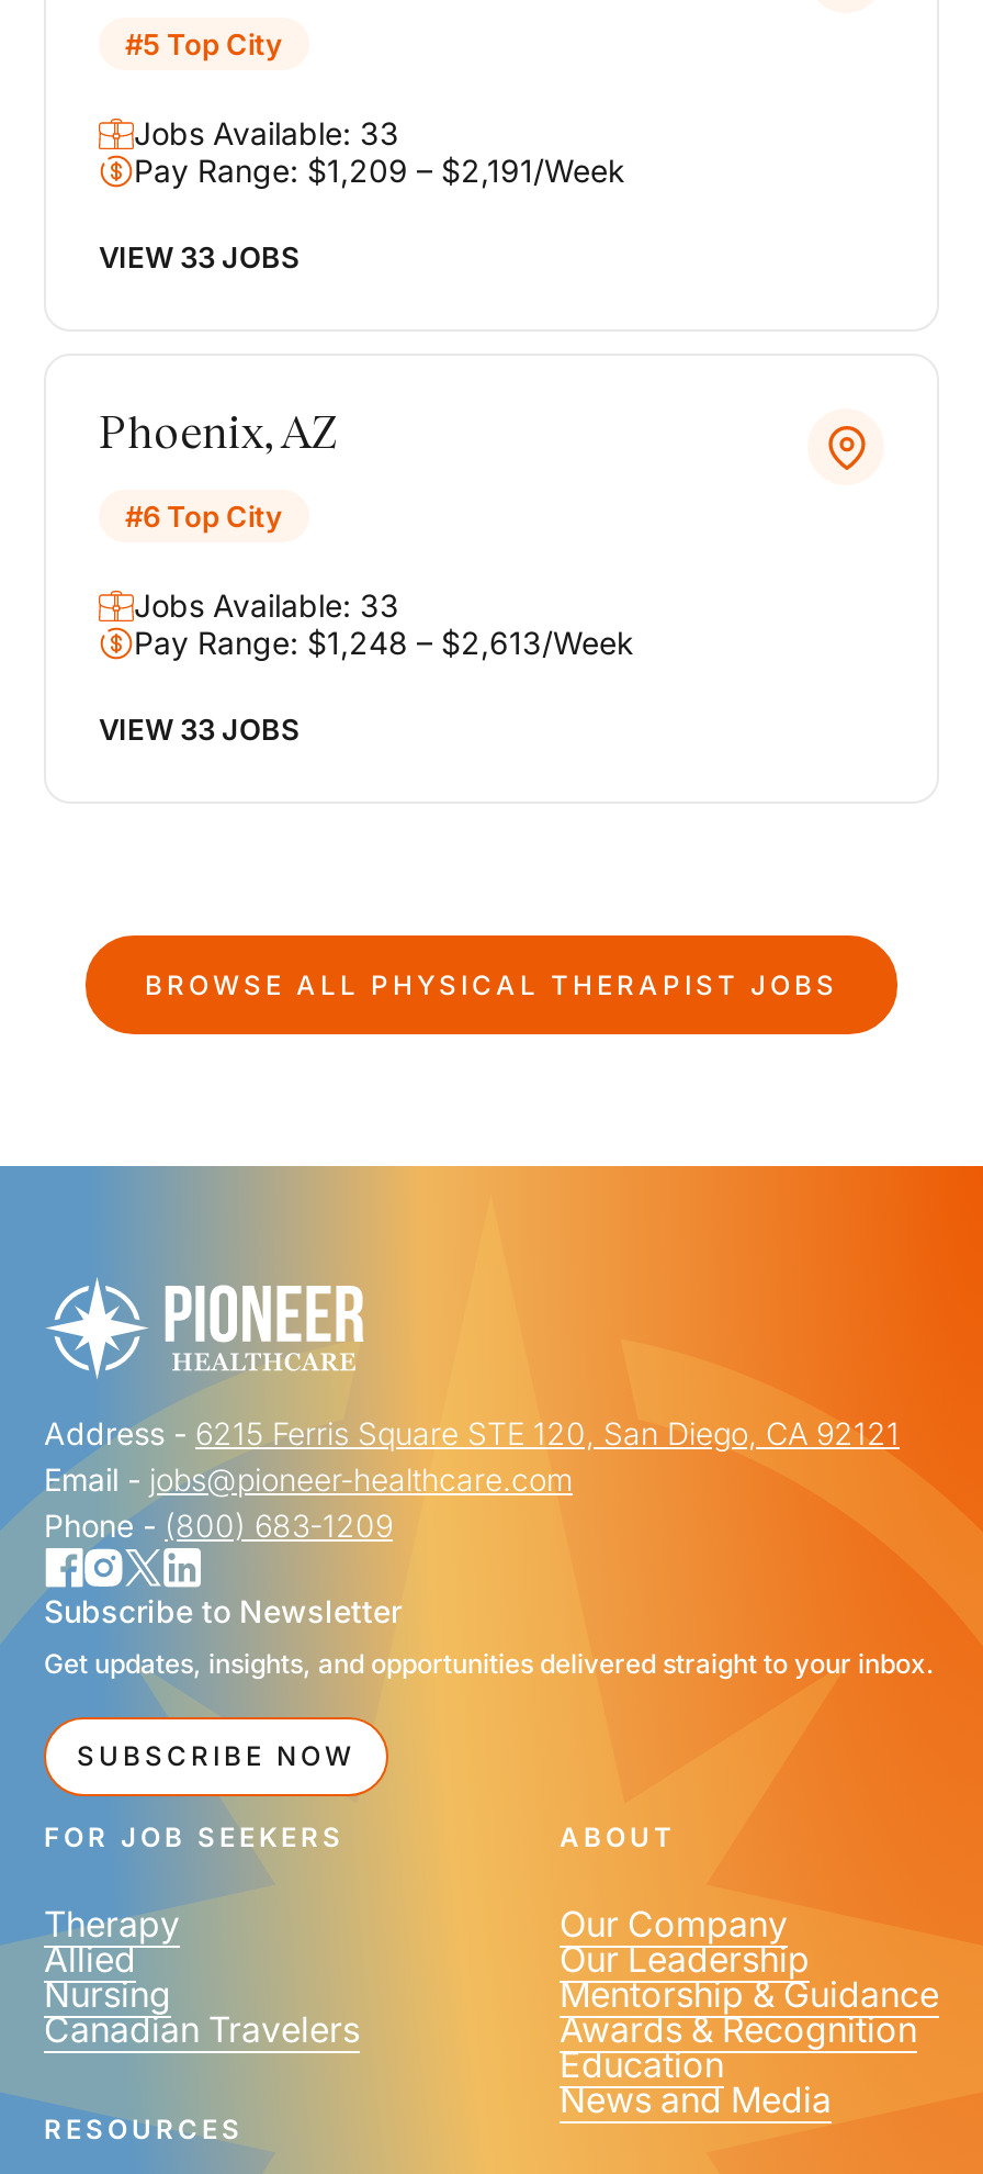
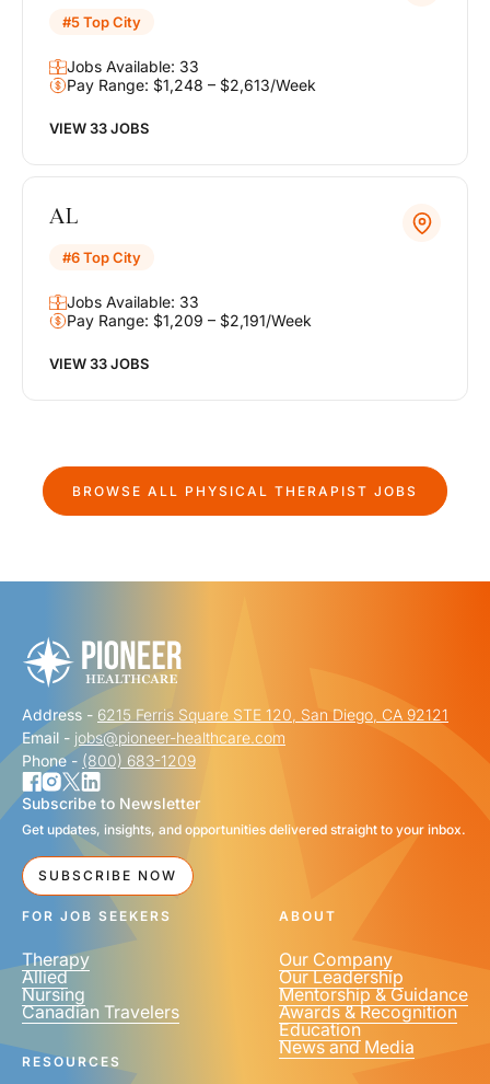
moved down: Pay Range: $1,209 – $2,191/Week

- Phoenix, AZ
+ AL

moved up: Pay Range: $1,248 – $2,613/Week
